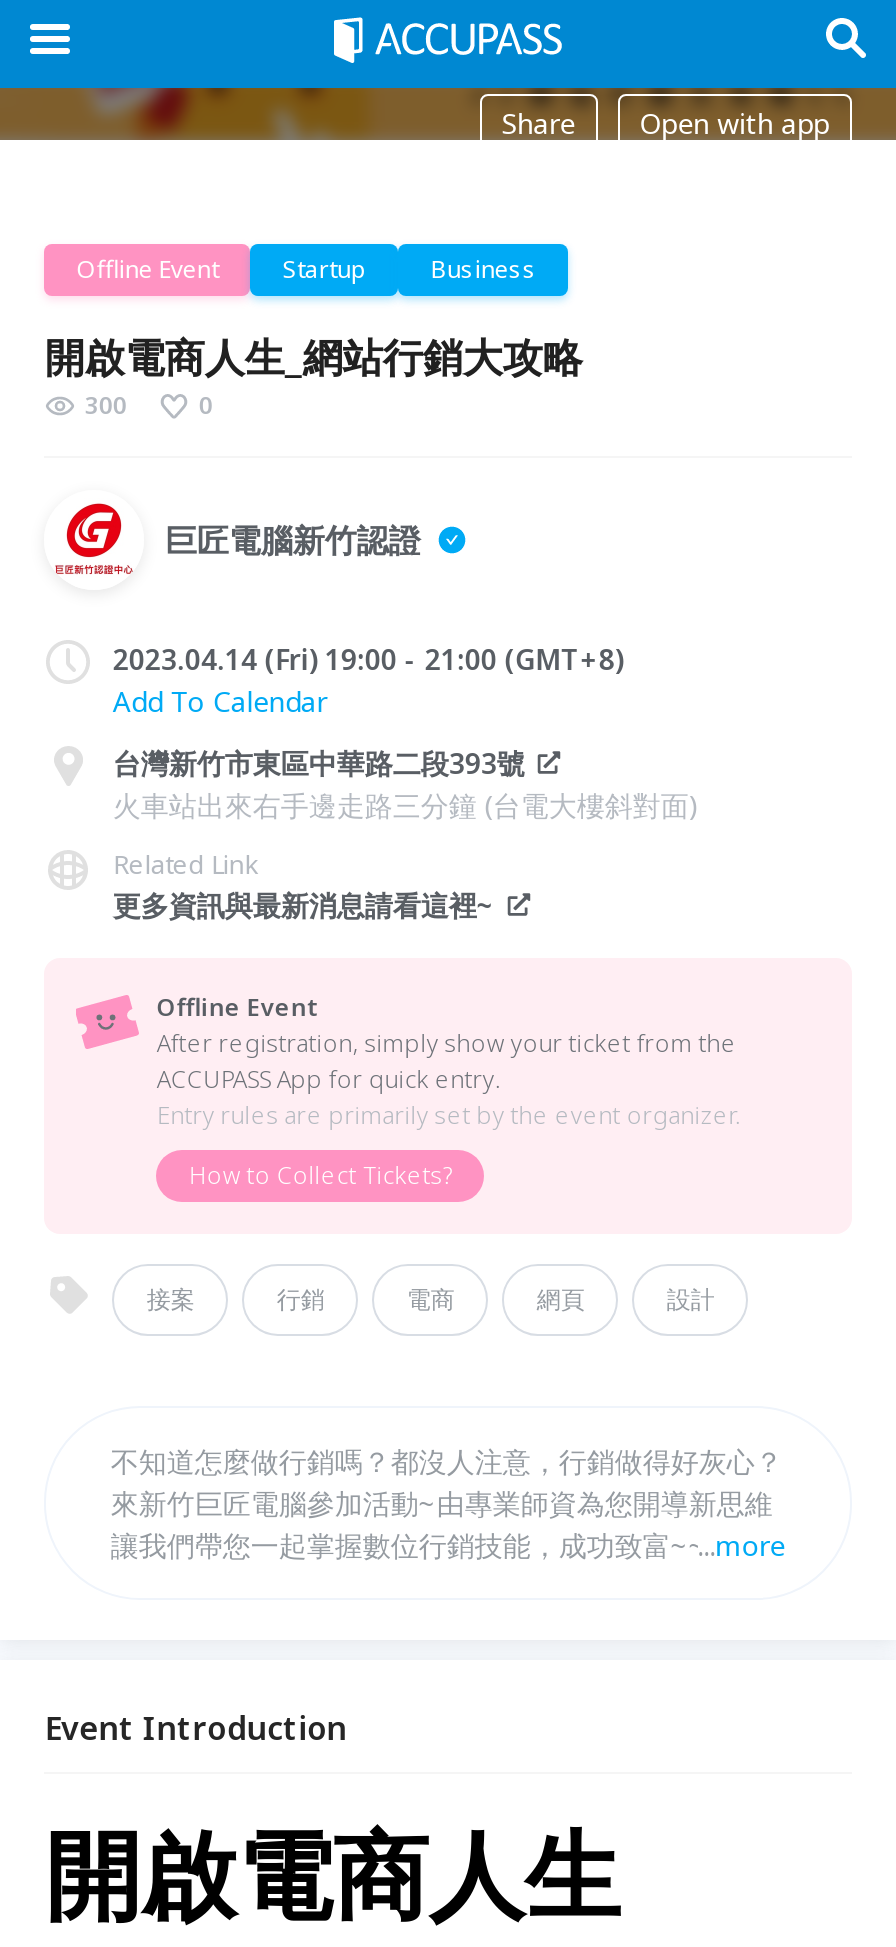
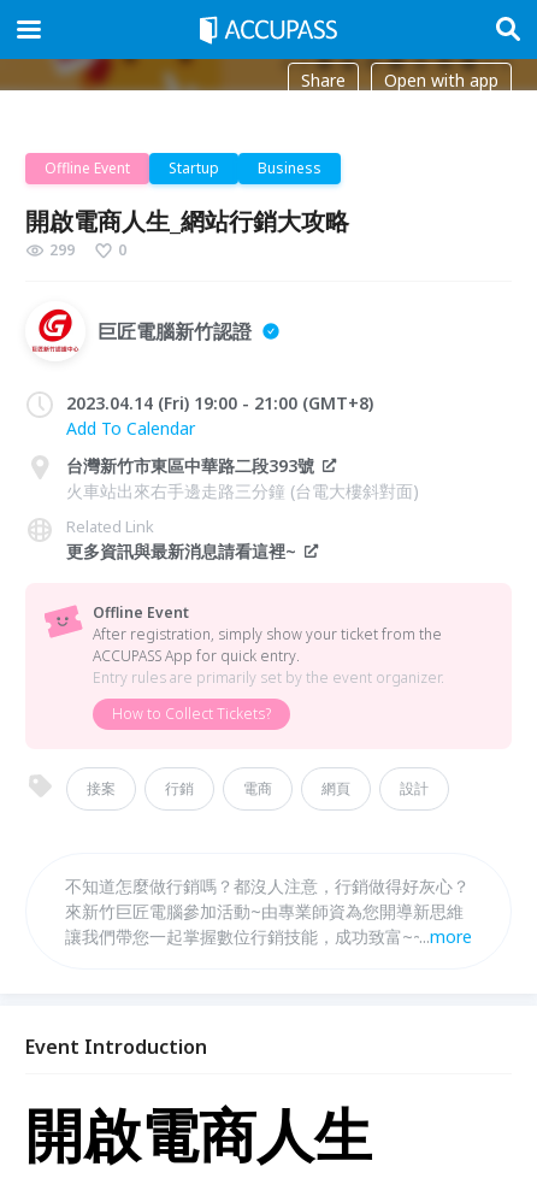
- 300
+ 299
